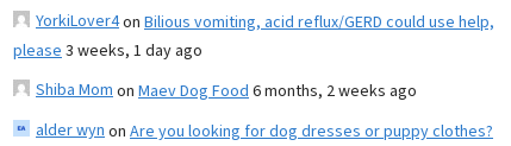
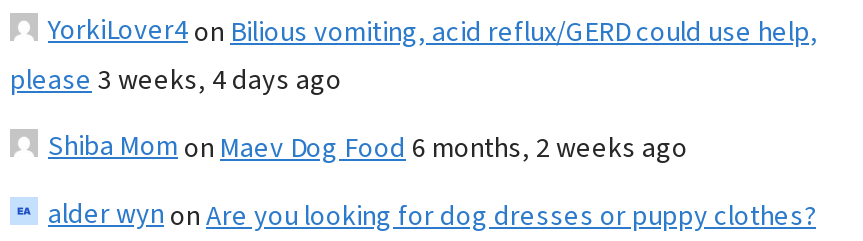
- please 3 weeks, 1 day ago
+ please 3 weeks, 4 days ago
